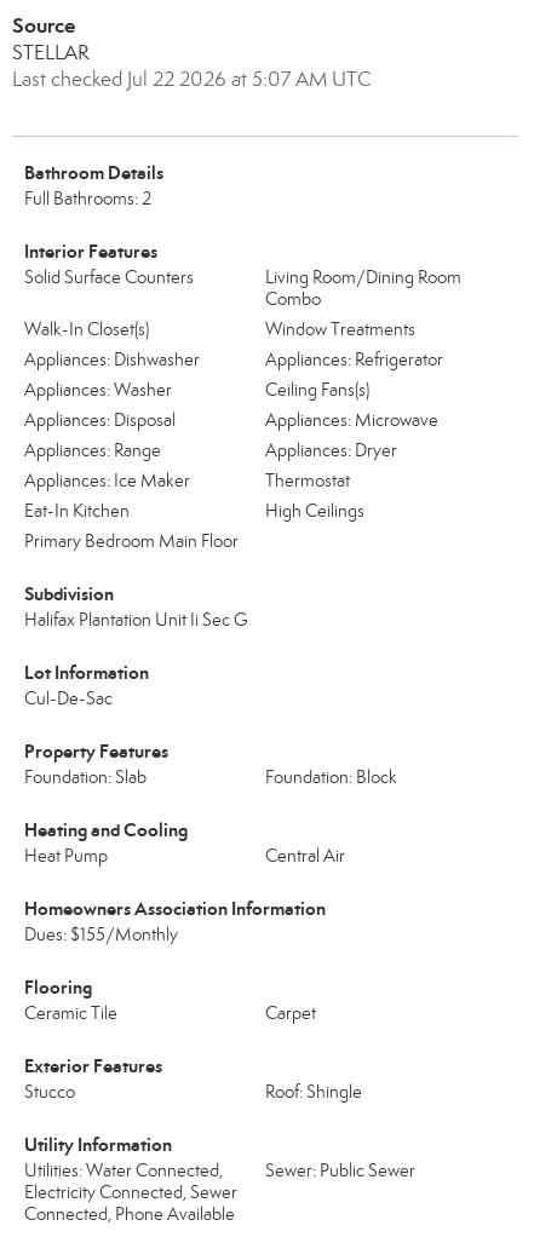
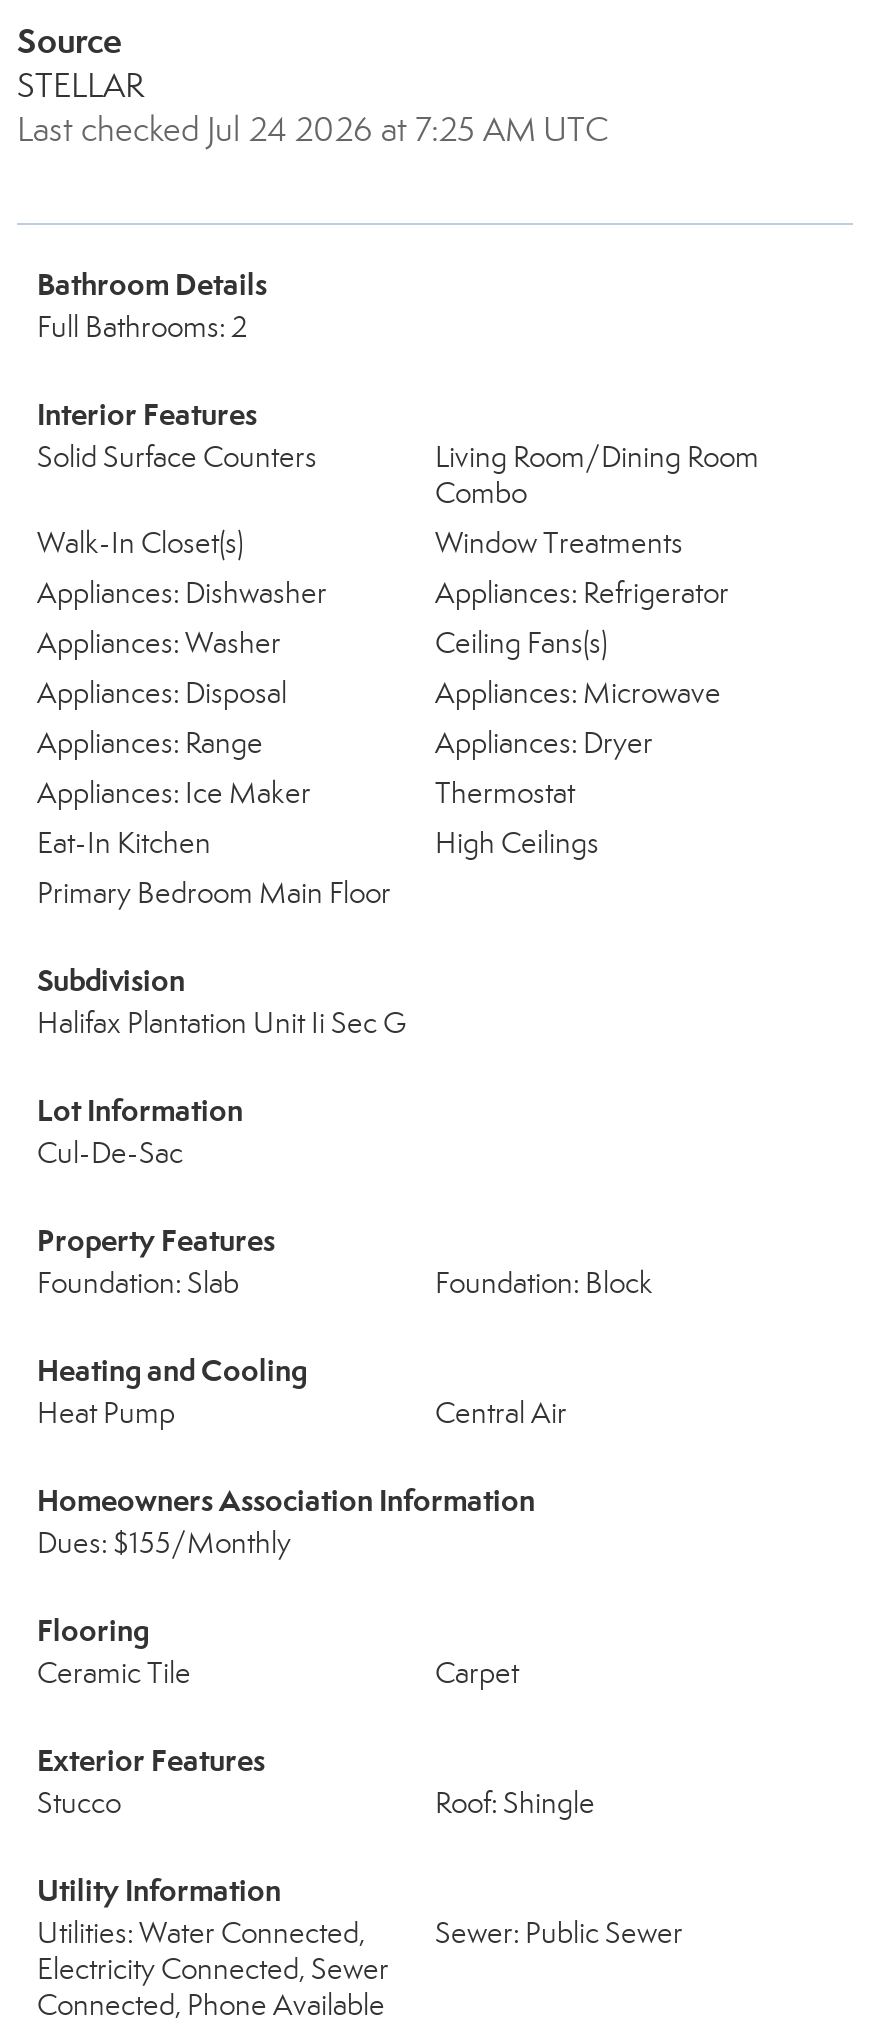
- Last checked Jul 22 2026 at 5:07 AM UTC
+ Last checked Jul 24 2026 at 7:25 AM UTC
